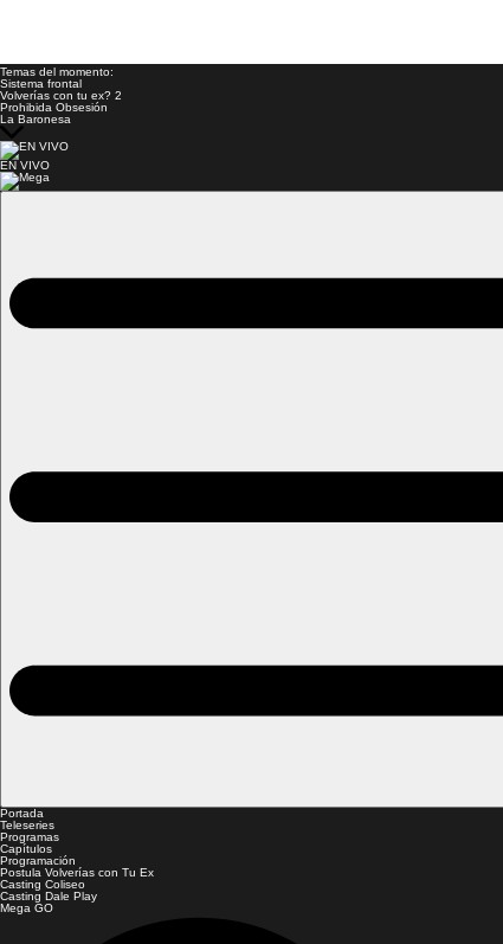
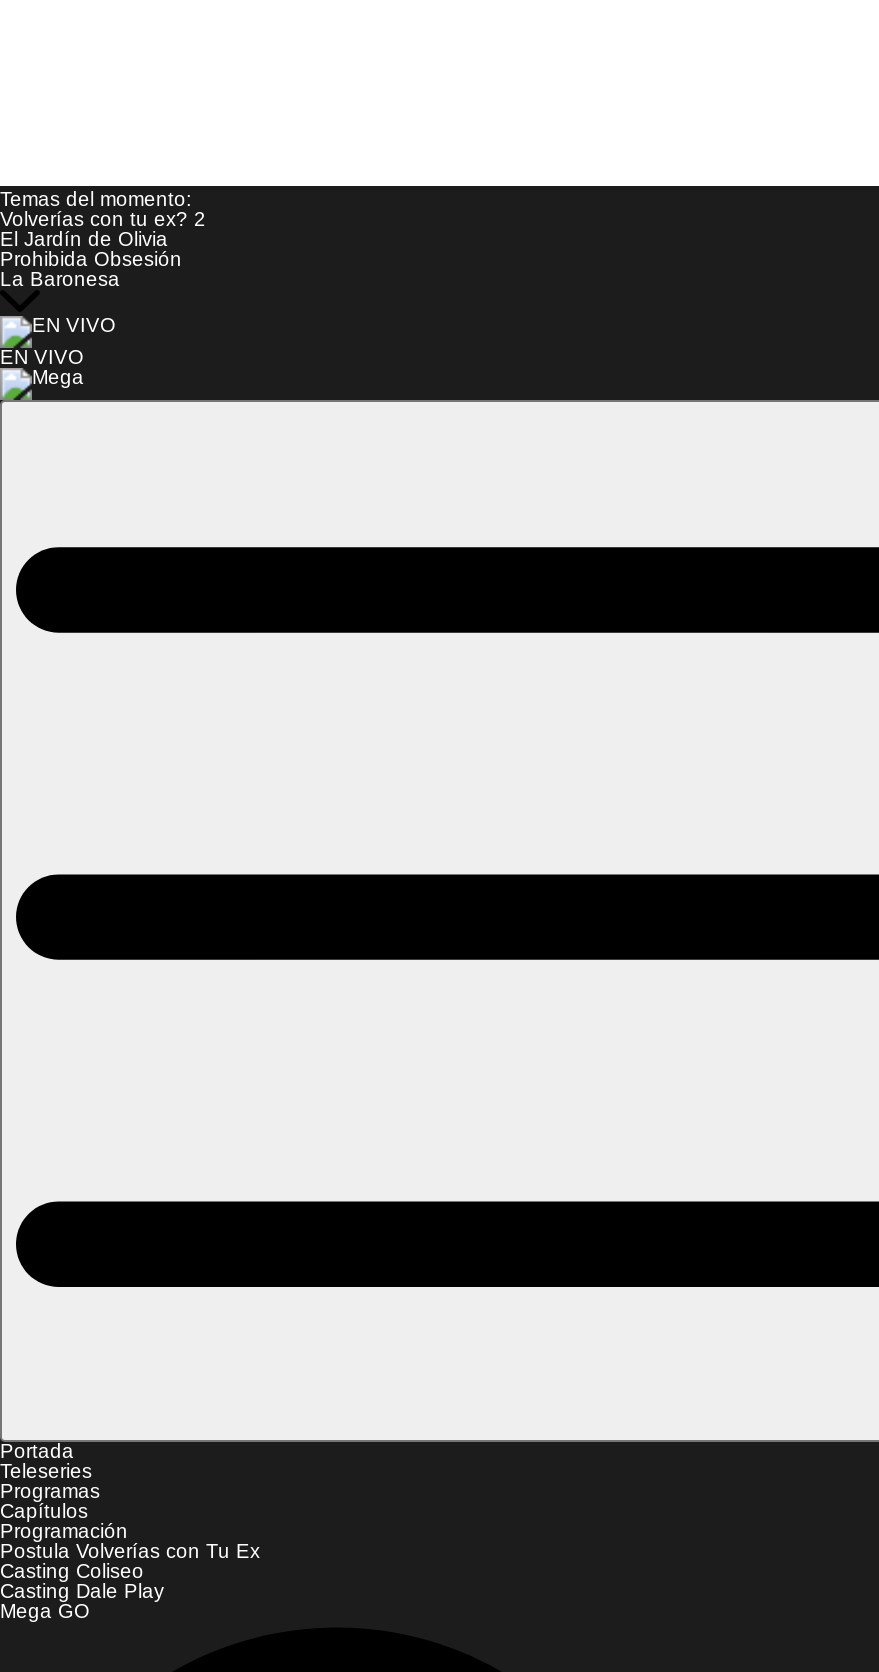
- Sistema frontal

+ El Jardín de Olivia
